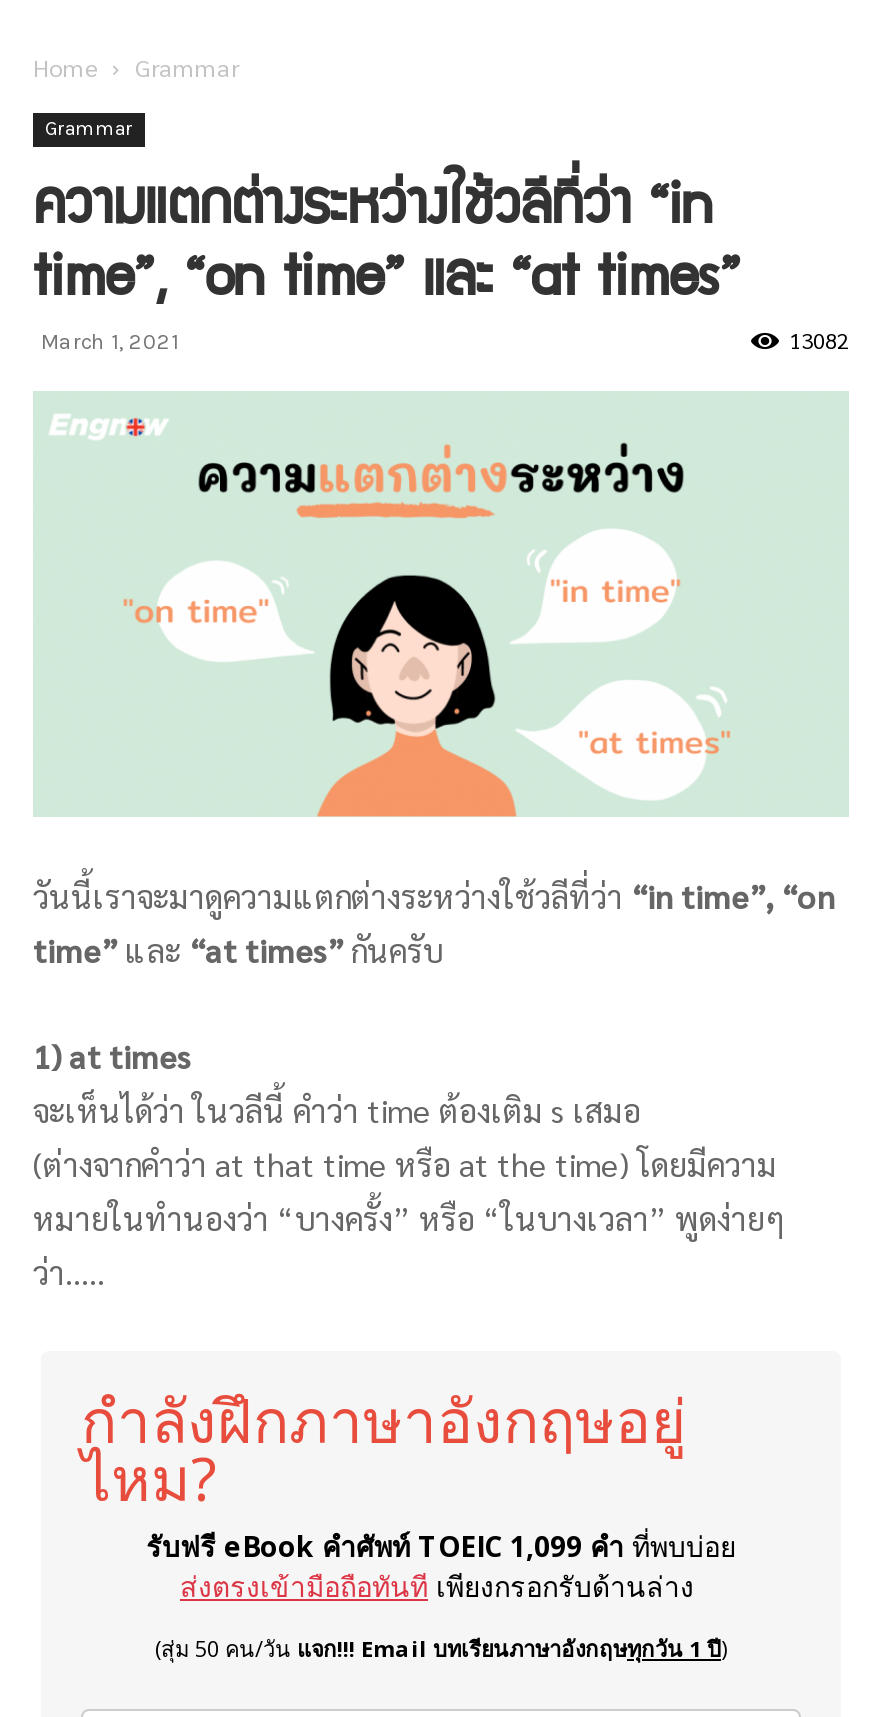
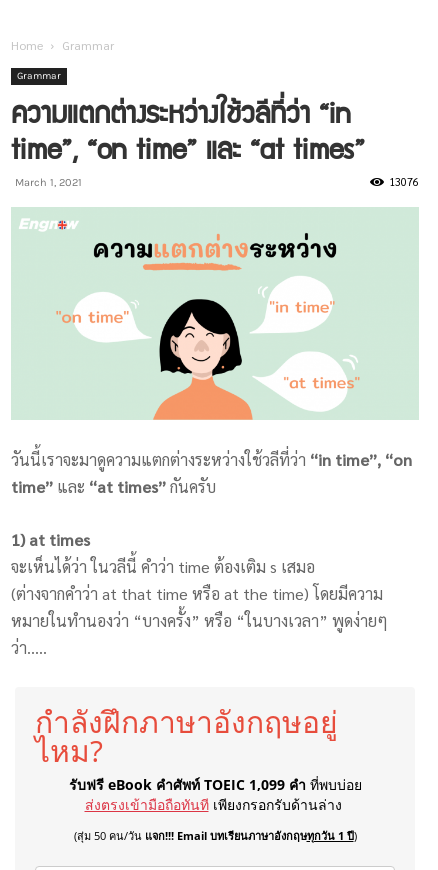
- 13082
+ 13076
